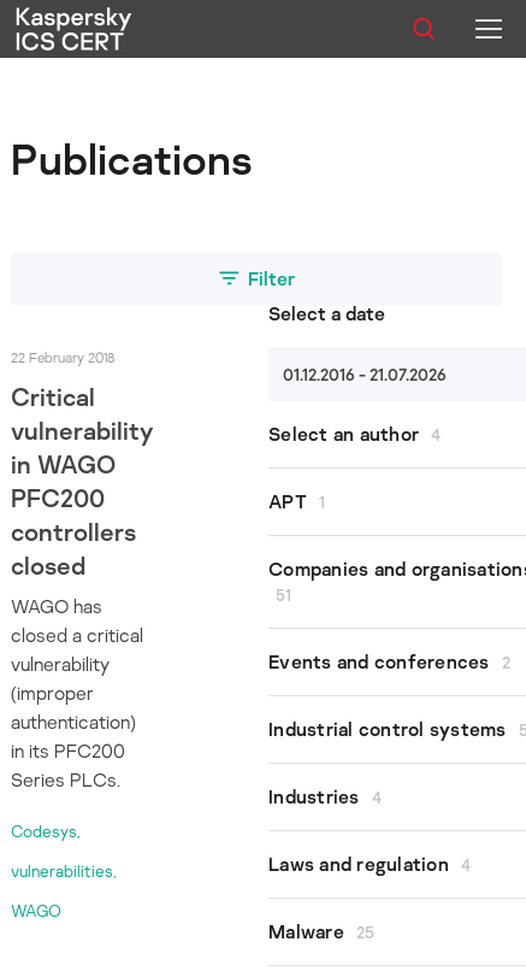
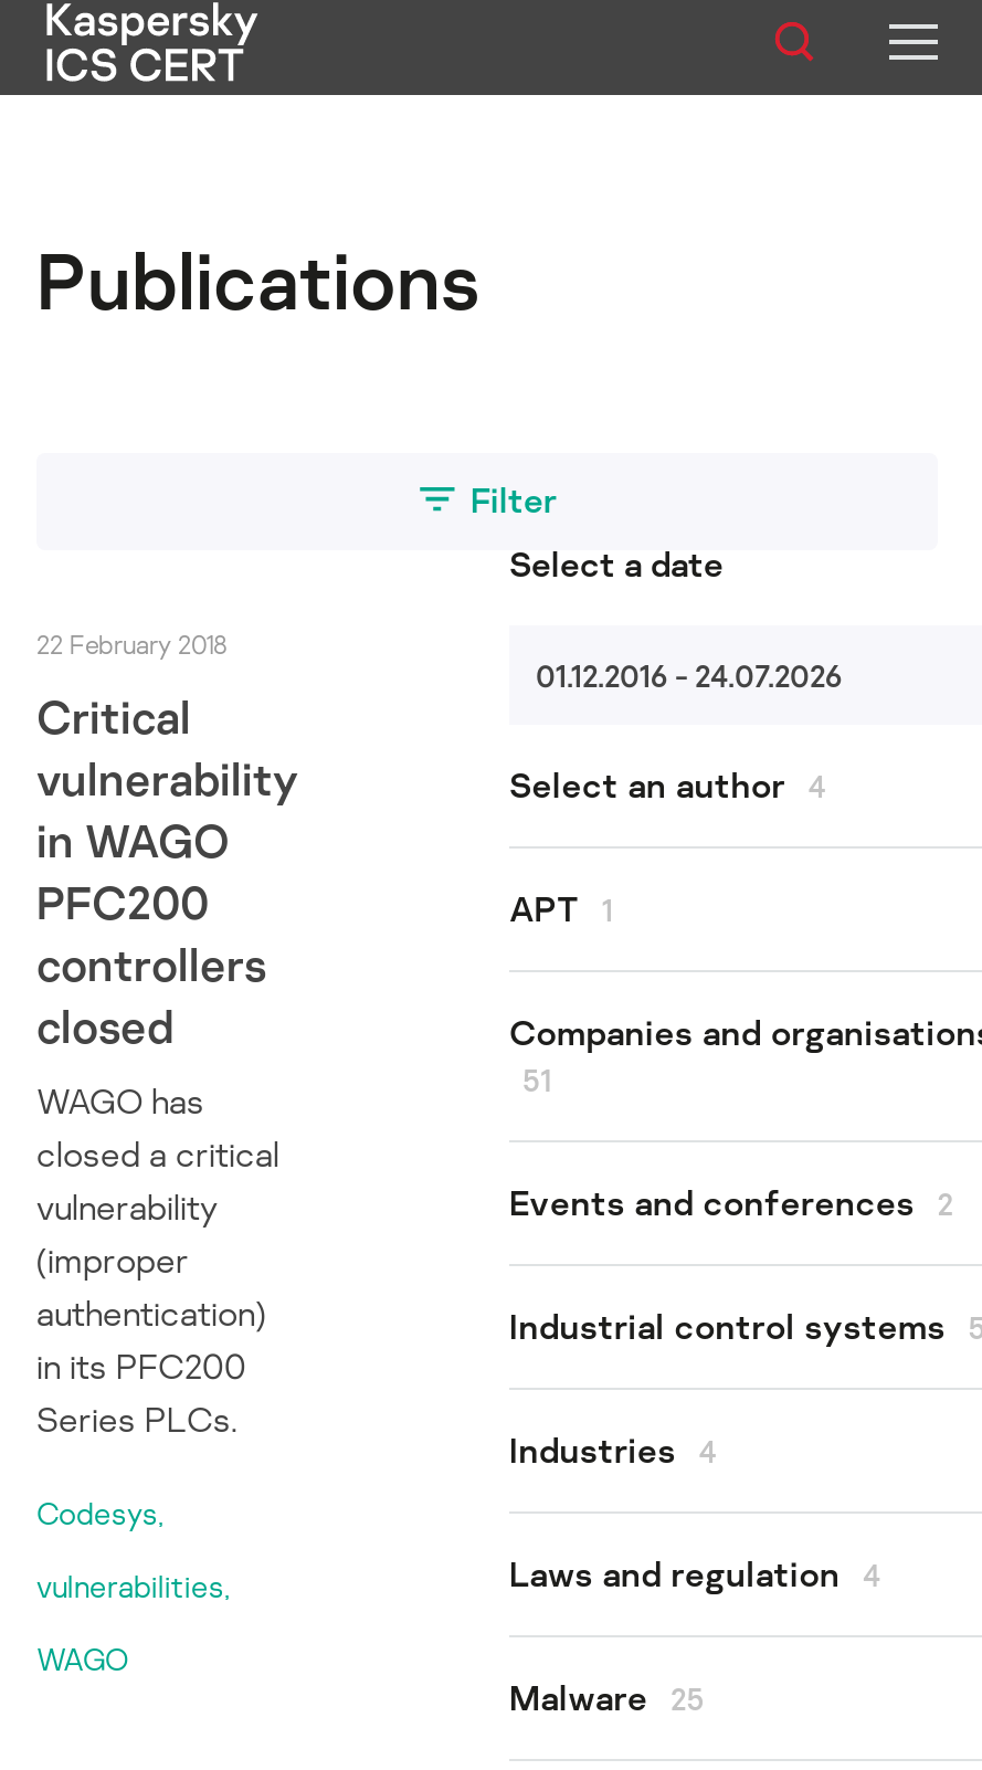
- 01.12.2016 - 21.07.2026
+ 01.12.2016 - 24.07.2026
